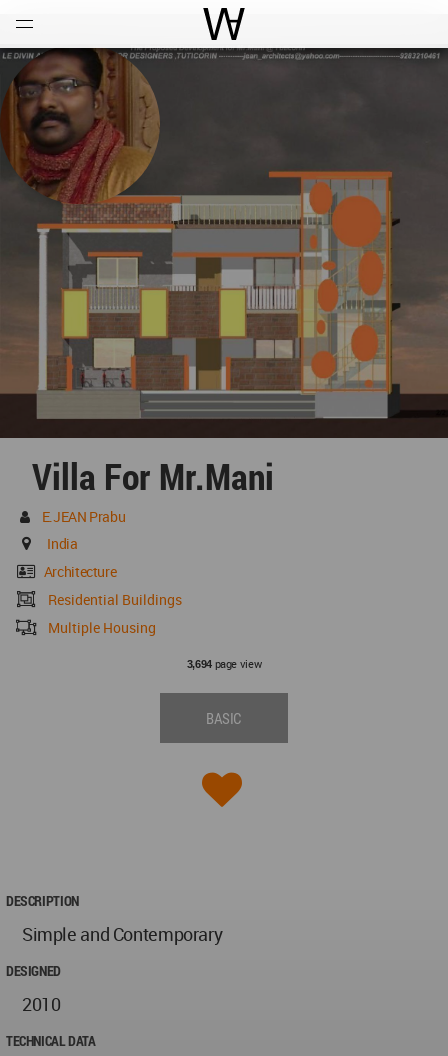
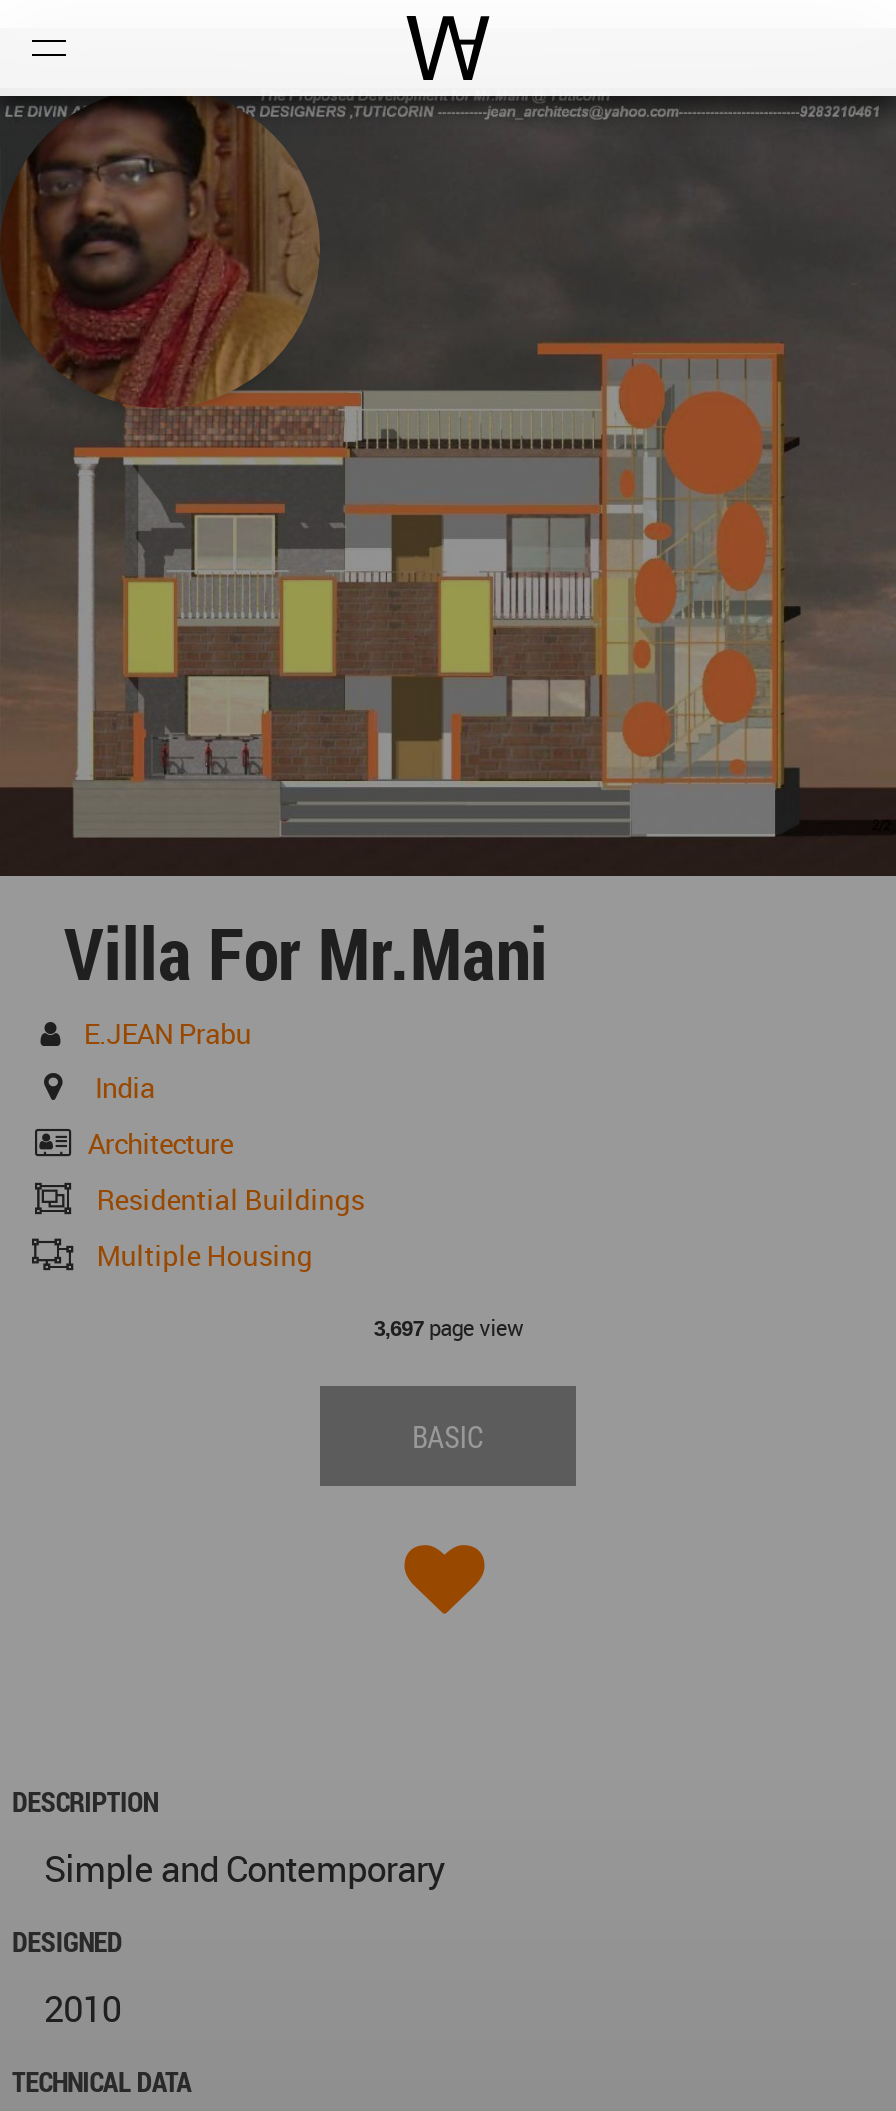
- 3,694 page view
+ 3,697 page view
